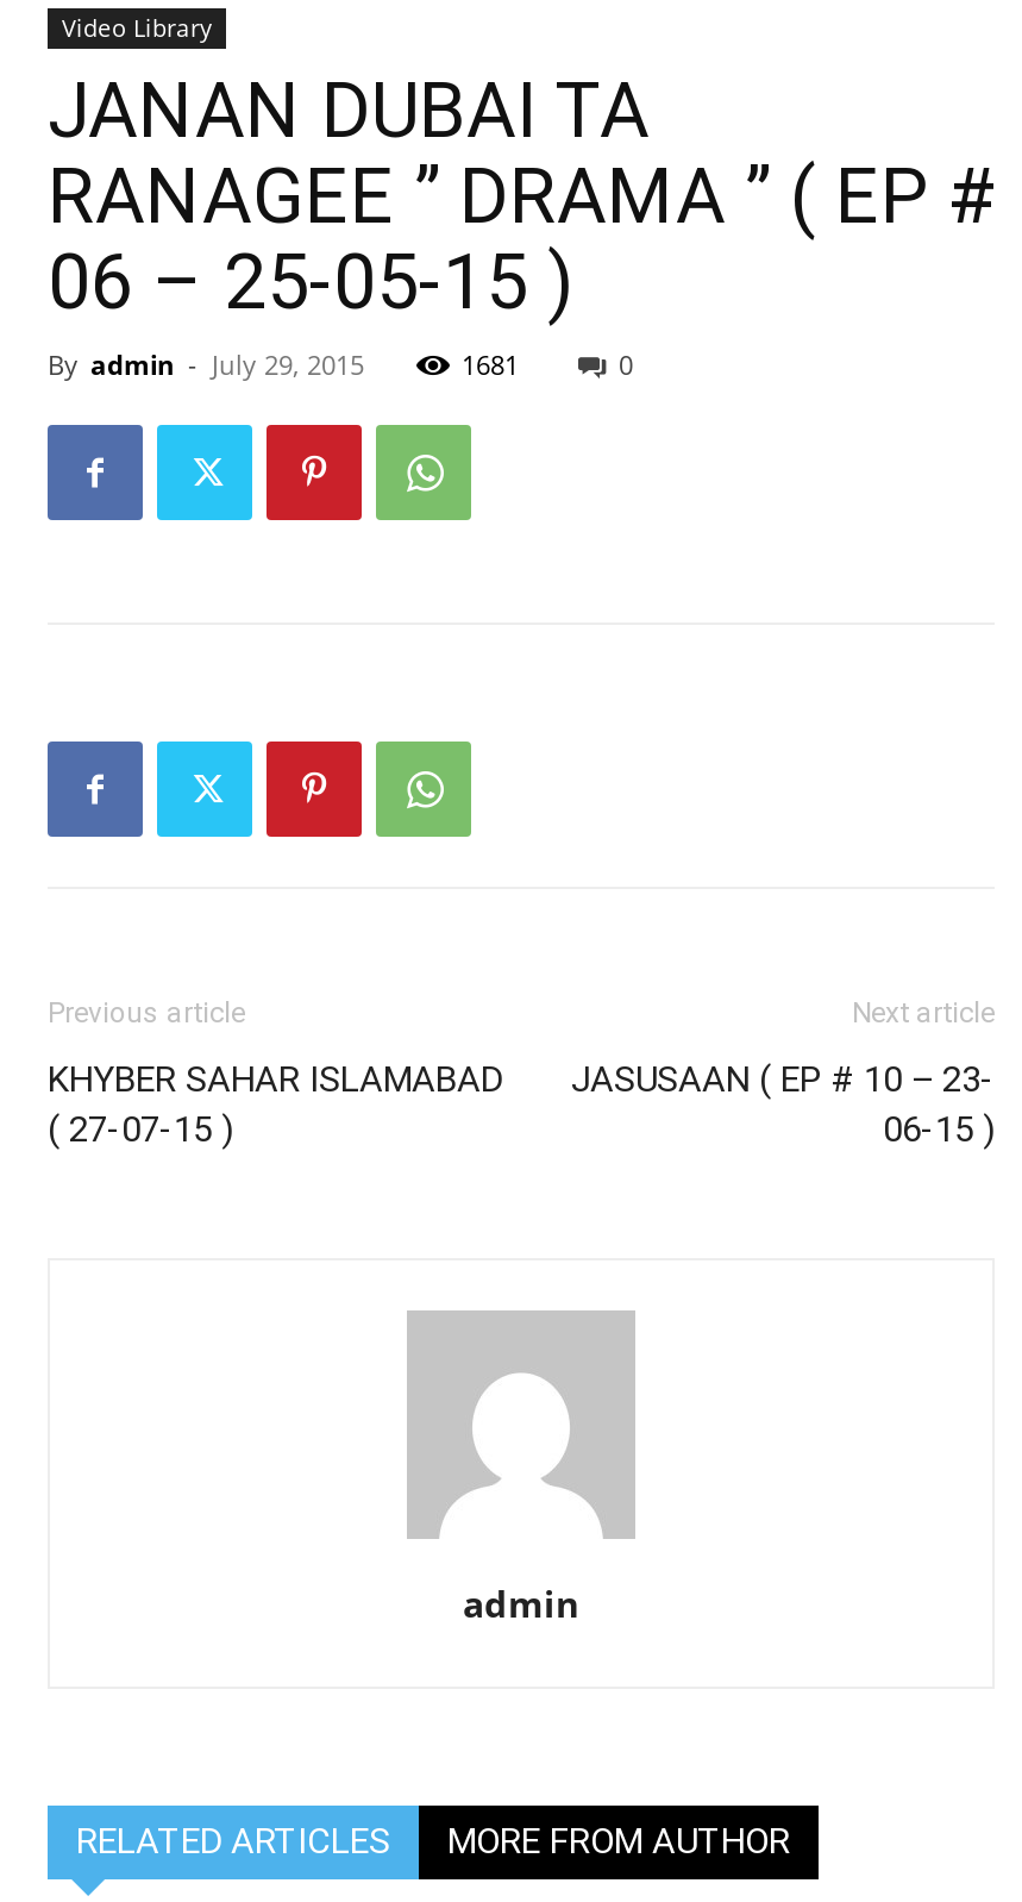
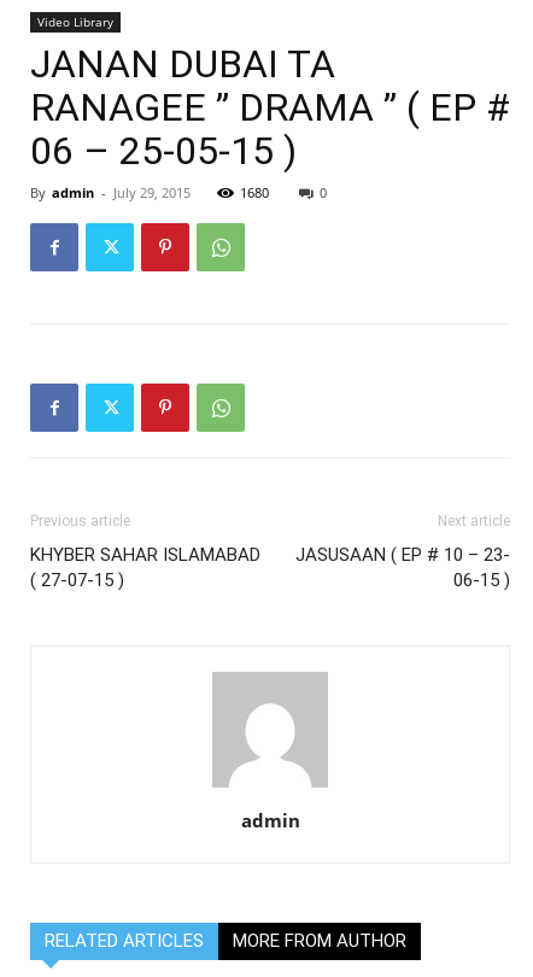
- 1681
+ 1680
